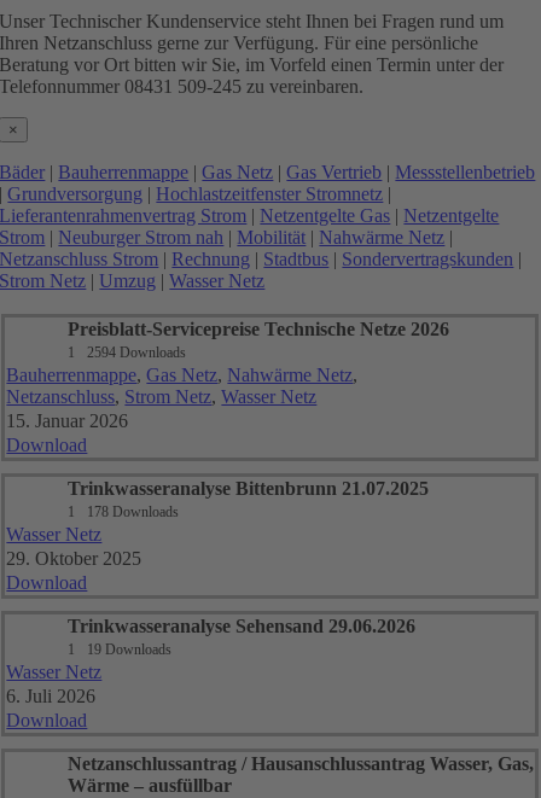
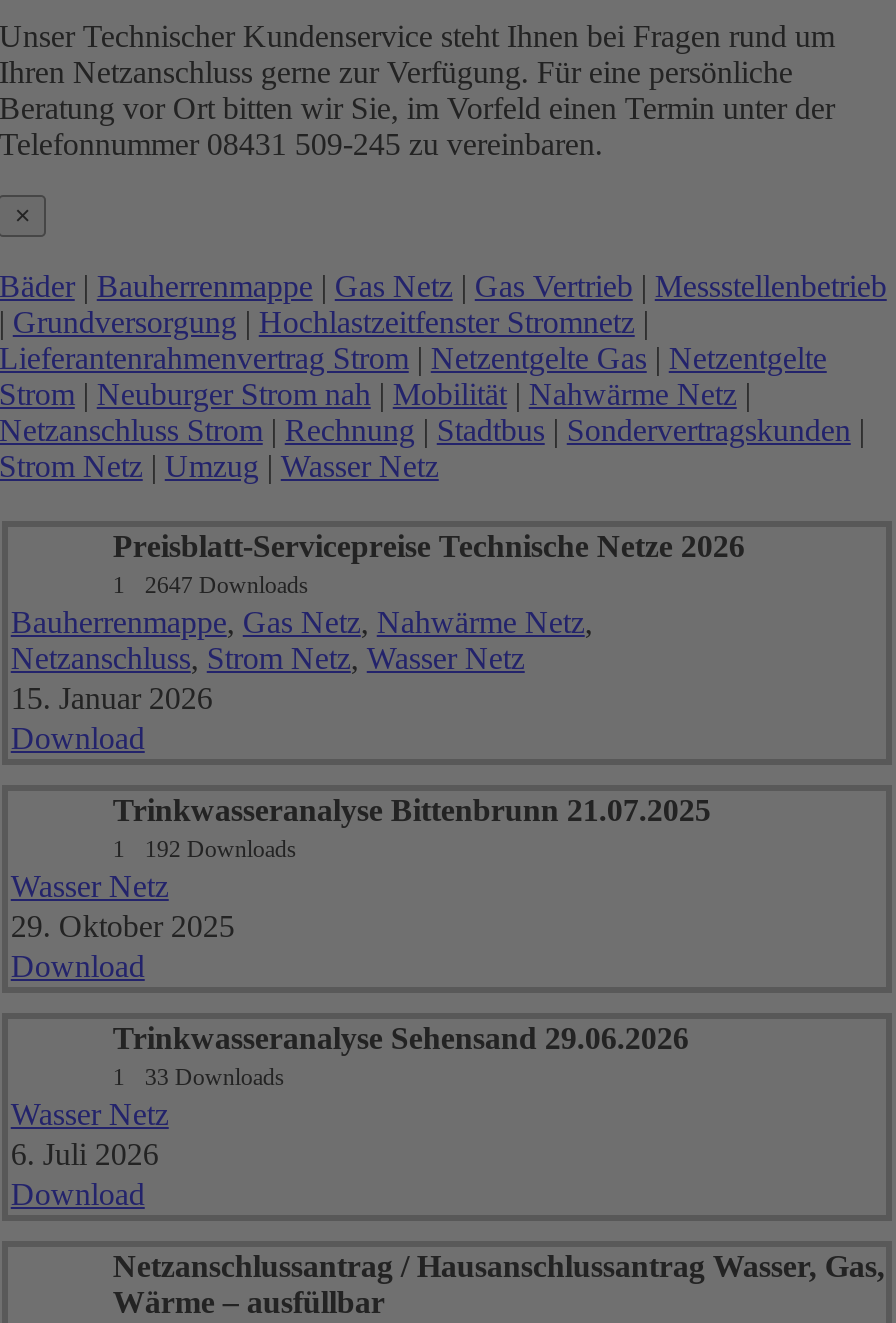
- 1 2594 Downloads
+ 1 2647 Downloads

- 1 178 Downloads
+ 1 192 Downloads

- 1 19 Downloads
+ 1 33 Downloads
